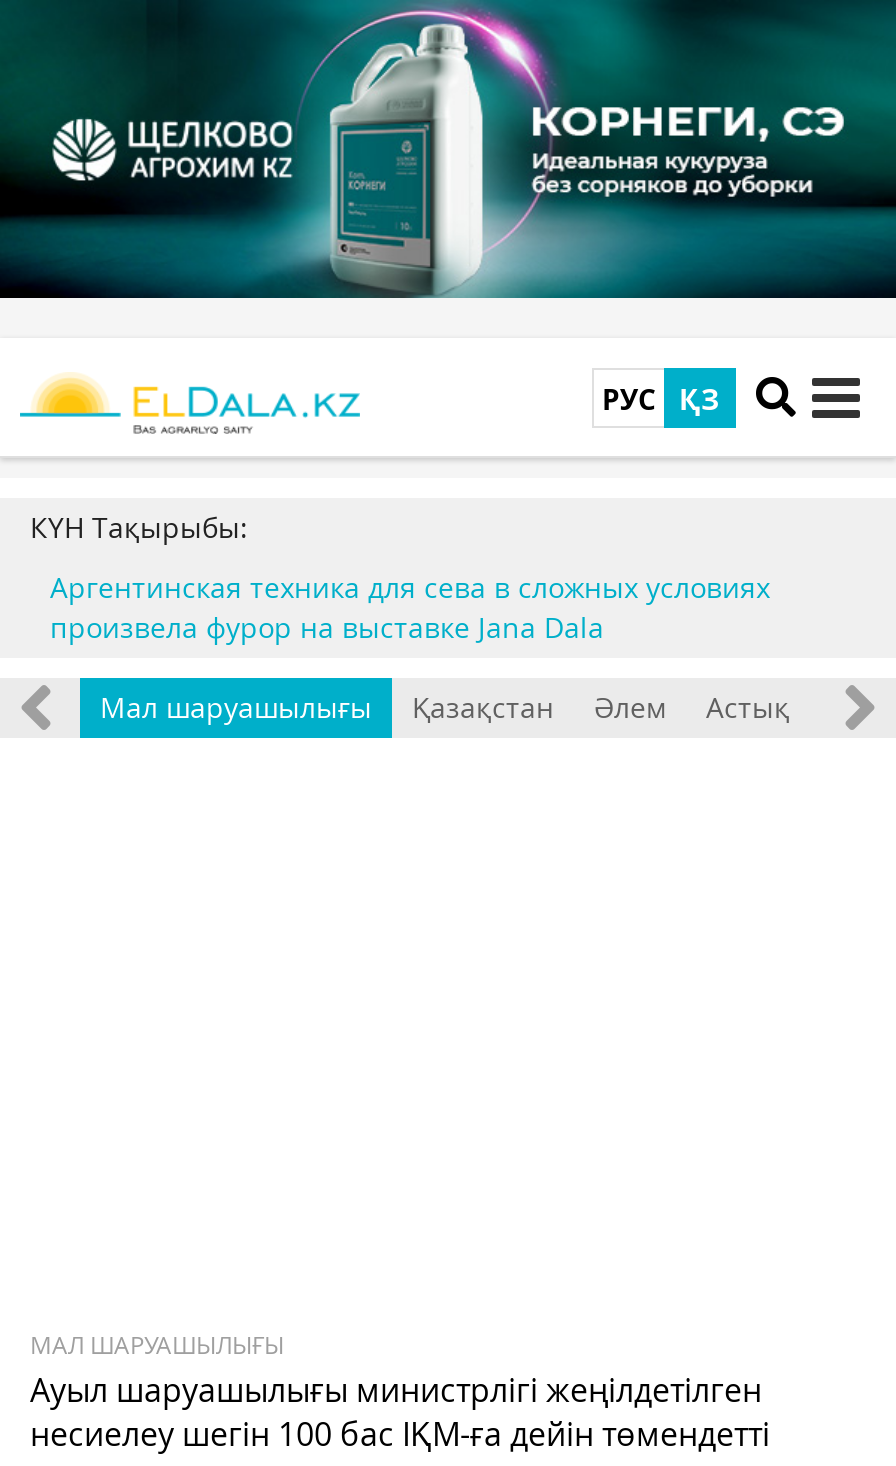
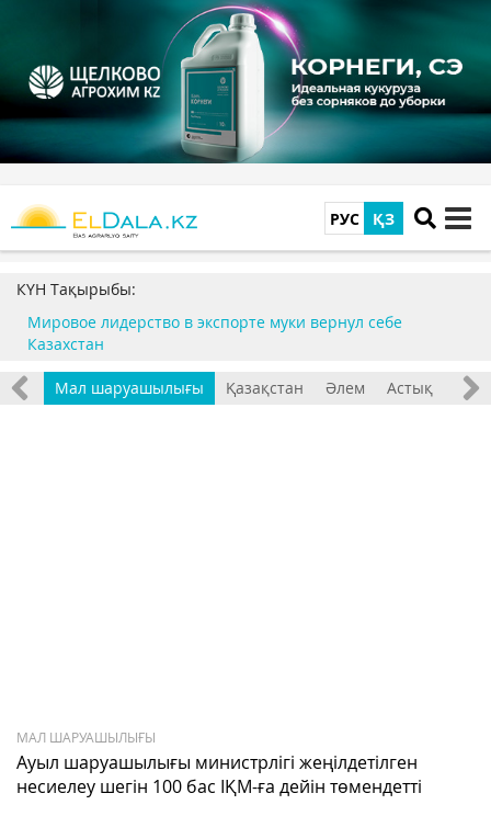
- Аргентинская техника для сева в сложных условиях
- произвела фурор на выставке Jana Dala
+ Мировое лидерство в экспорте муки вернул себе
+ Казахстан
